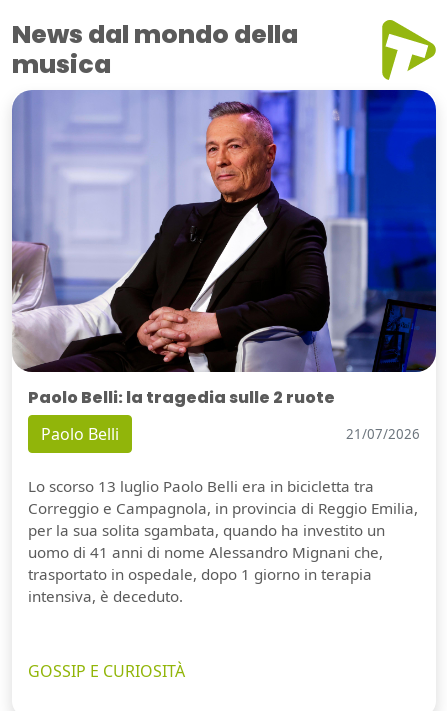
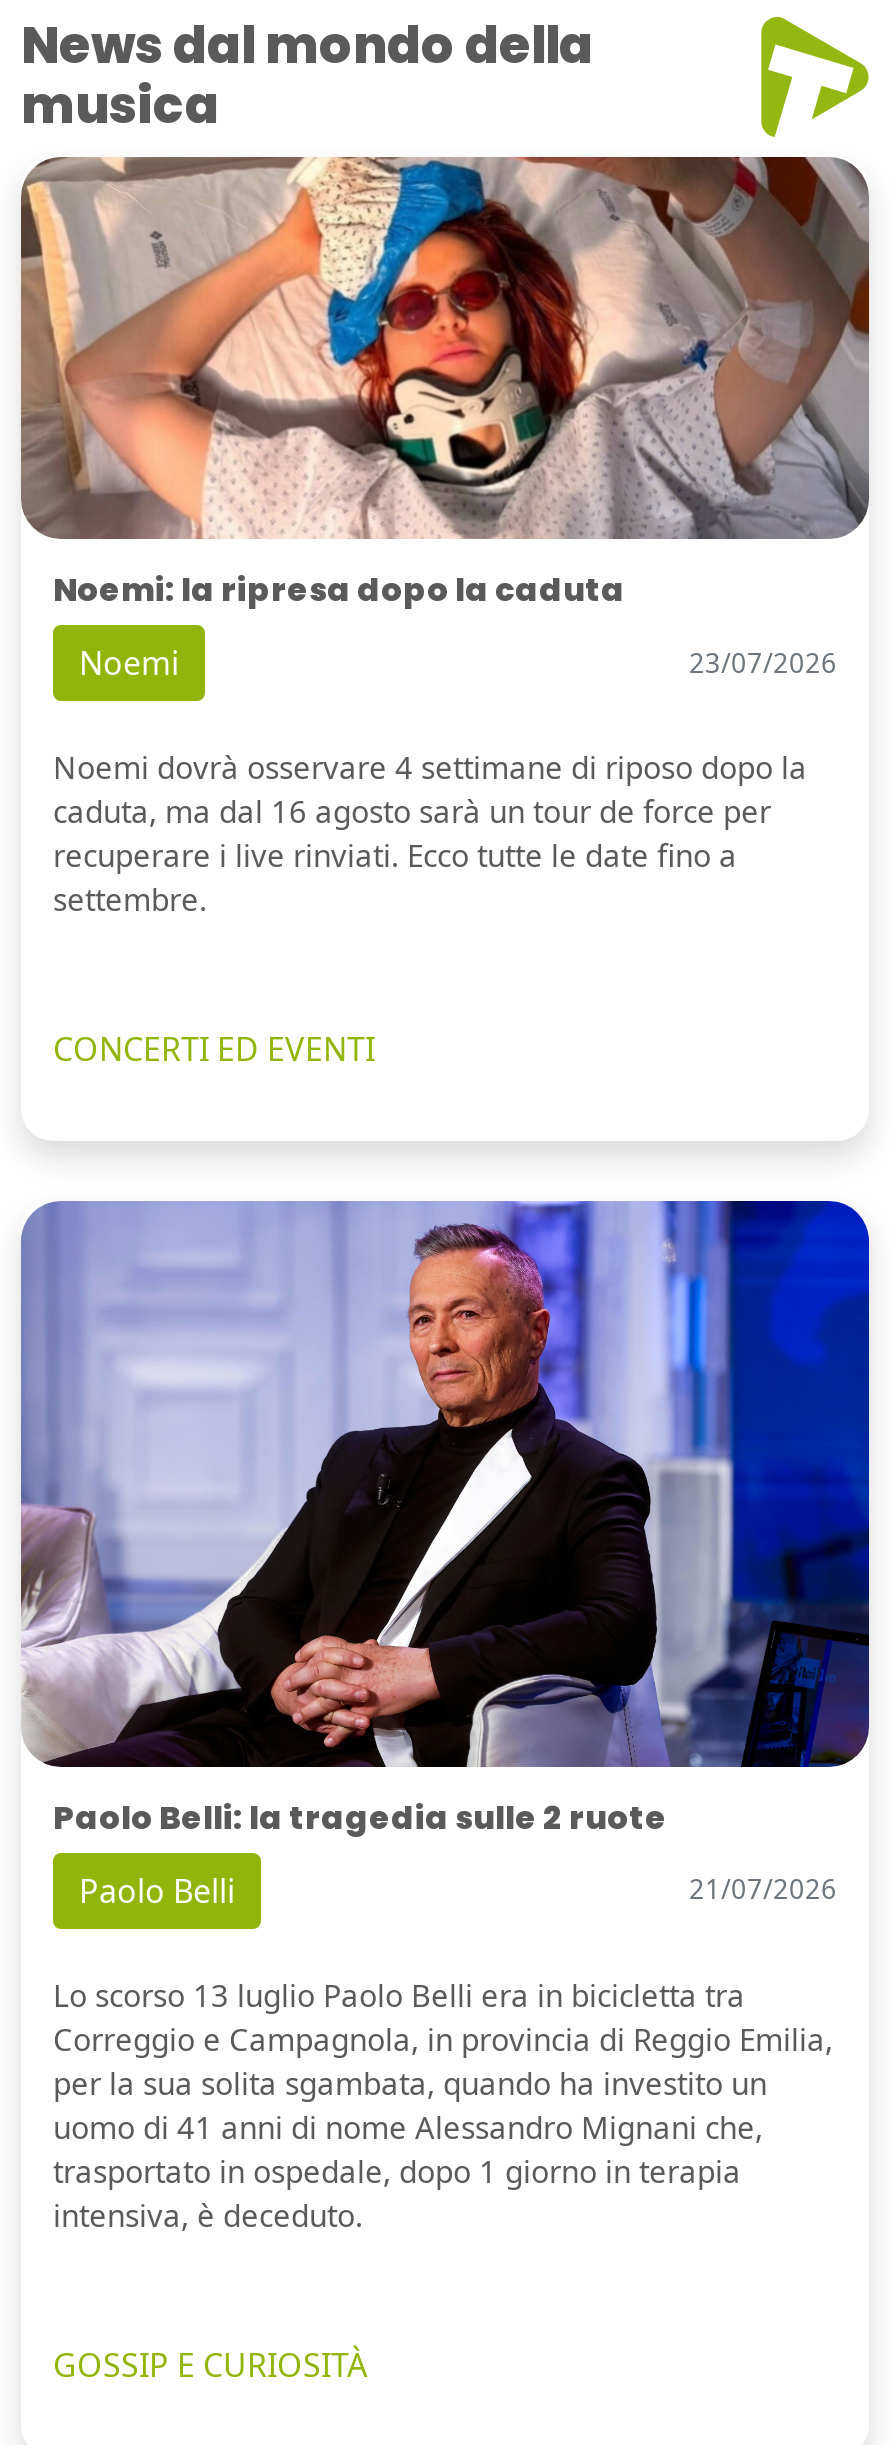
+ [image]
+ Noemi: la ripresa dopo la caduta
+ Noemi
+ 23/07/2026
+ Noemi dovrà osservare 4 settimane di riposo dopo la
+ caduta, ma dal 16 agosto sarà un tour de force per
+ recuperare i live rinviati. Ecco tutte le date fino a
+ settembre.
+ CONCERTI ED EVENTI
